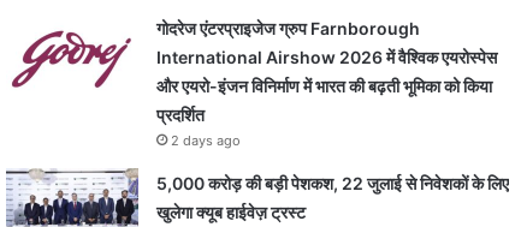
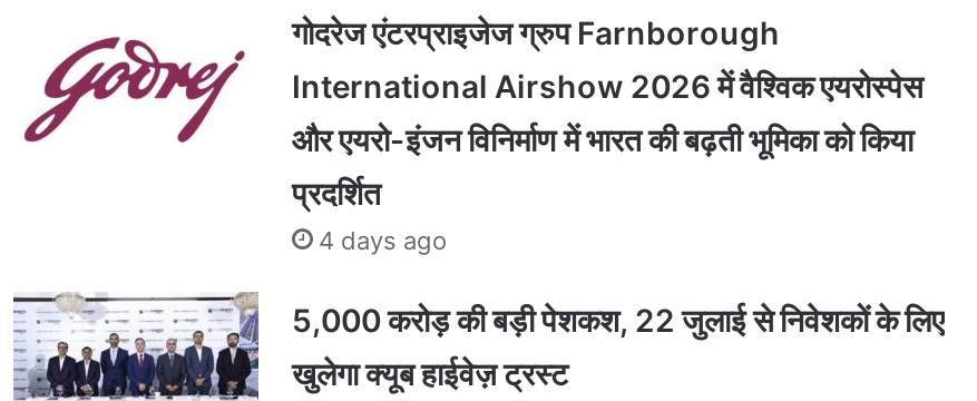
- 2 days ago
+ 4 days ago
